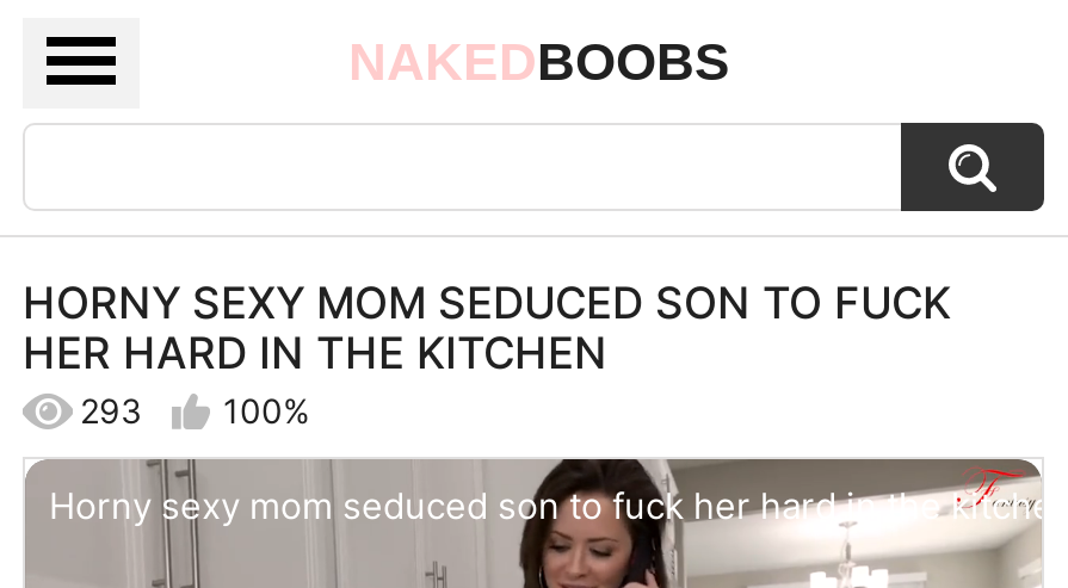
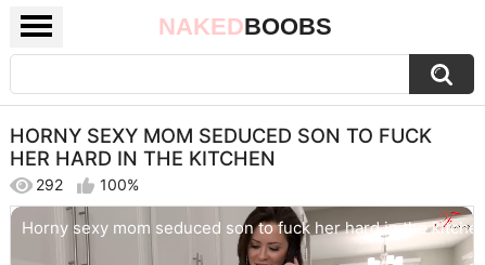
- 293 100%
+ 292 100%
